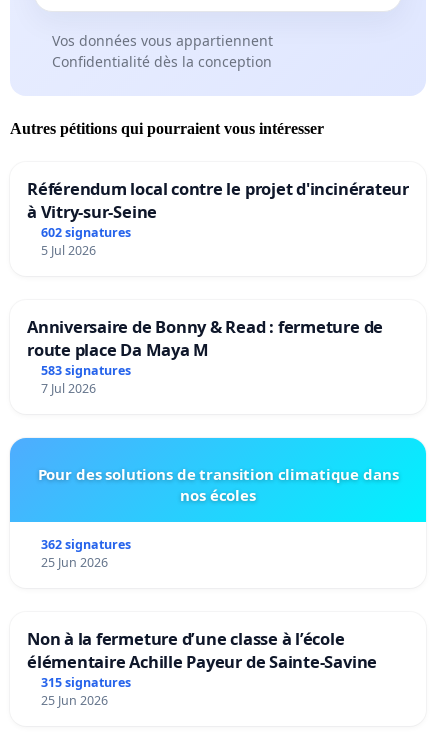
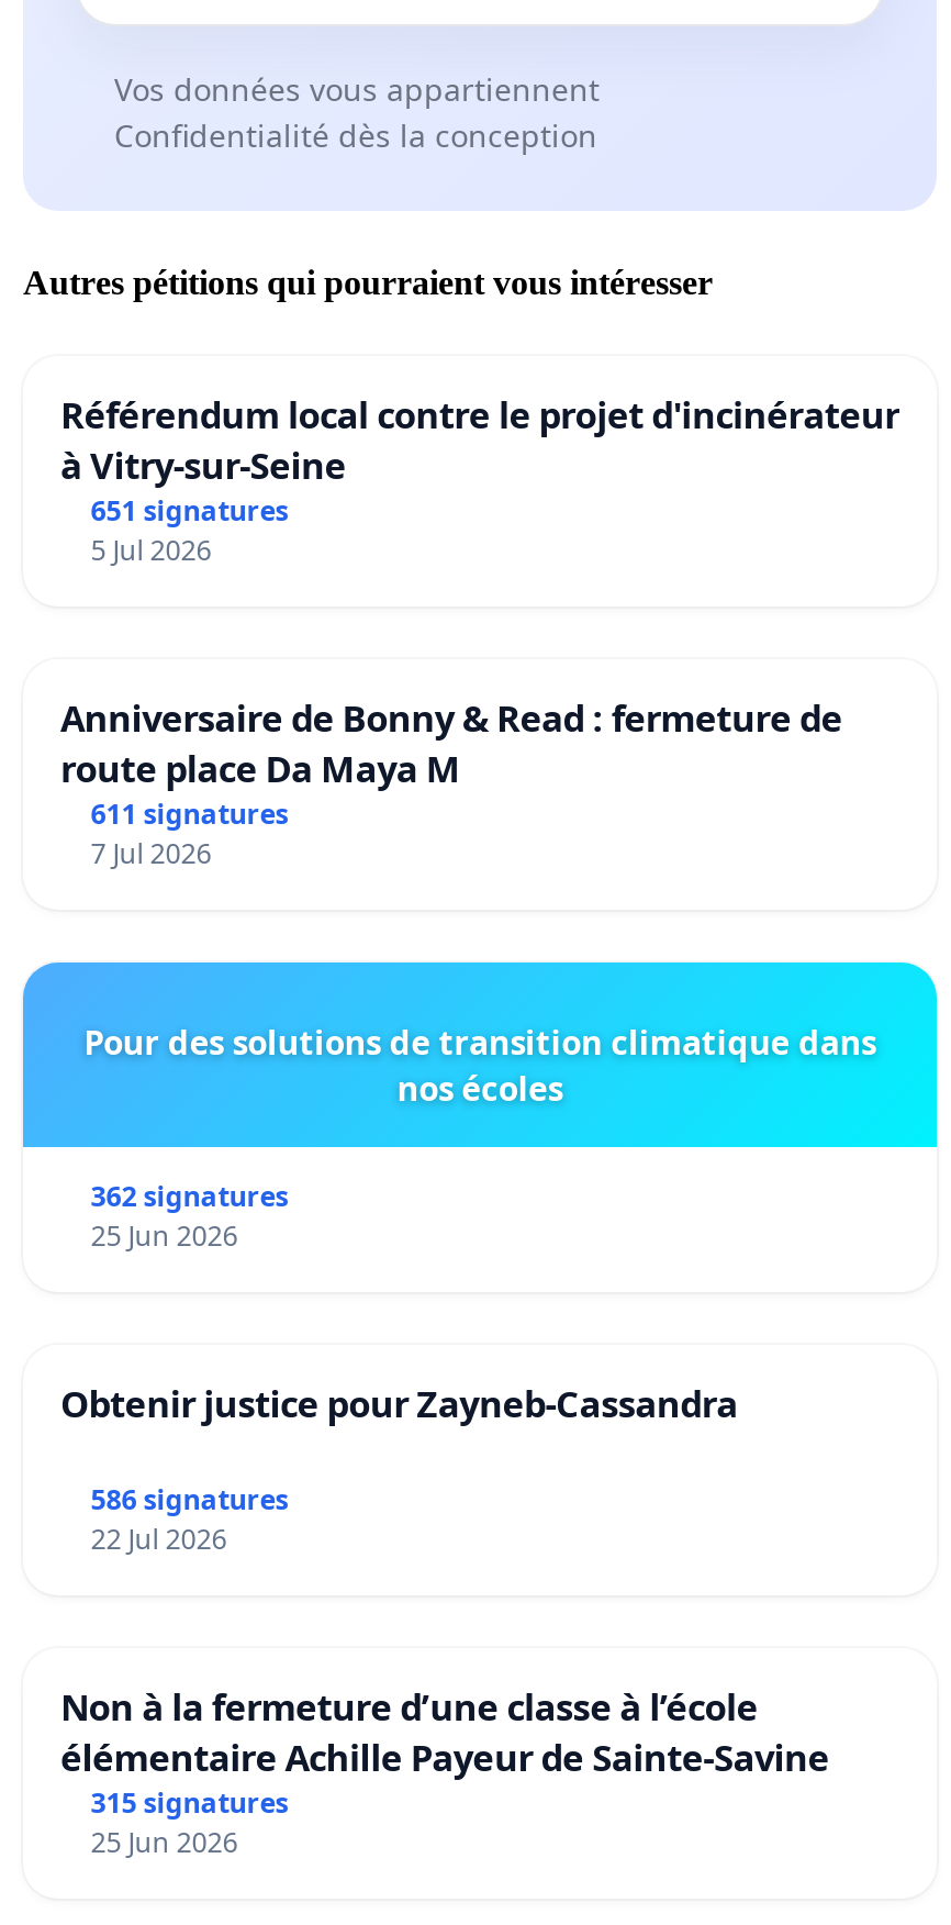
- 602 signatures
+ 651 signatures

- 583 signatures
+ 611 signatures

+ Obtenir justice pour Zayneb-Cassandra
+ 586 signatures
+ 22 Jul 2026
